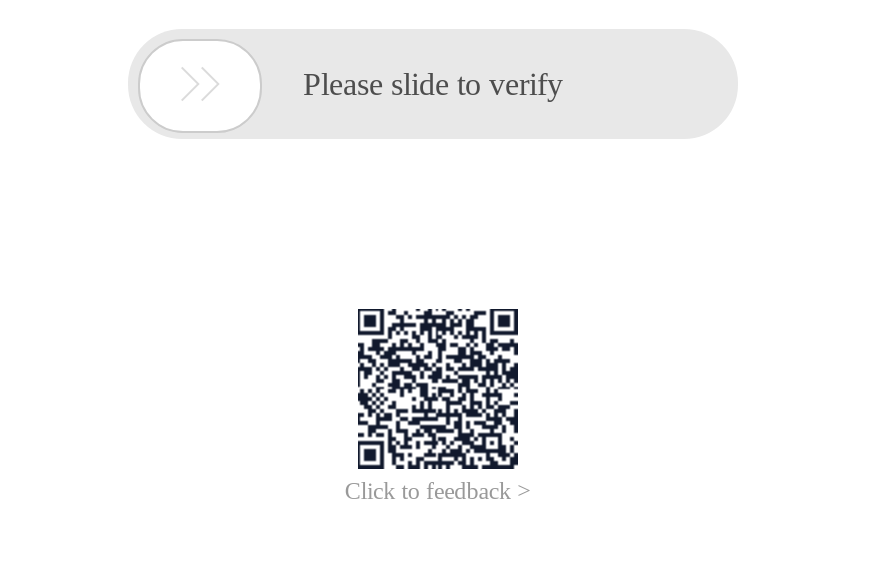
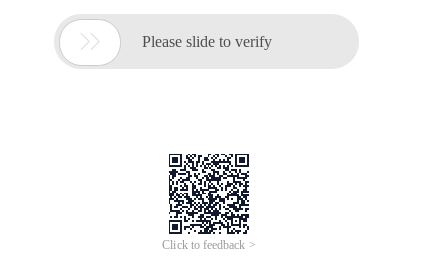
- [image]
+ [image]
